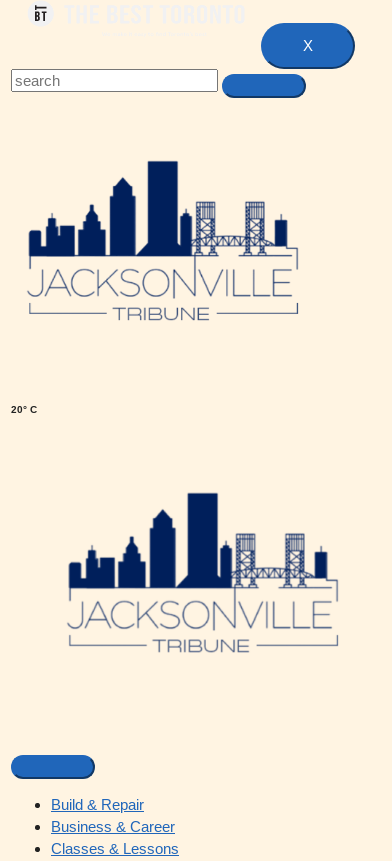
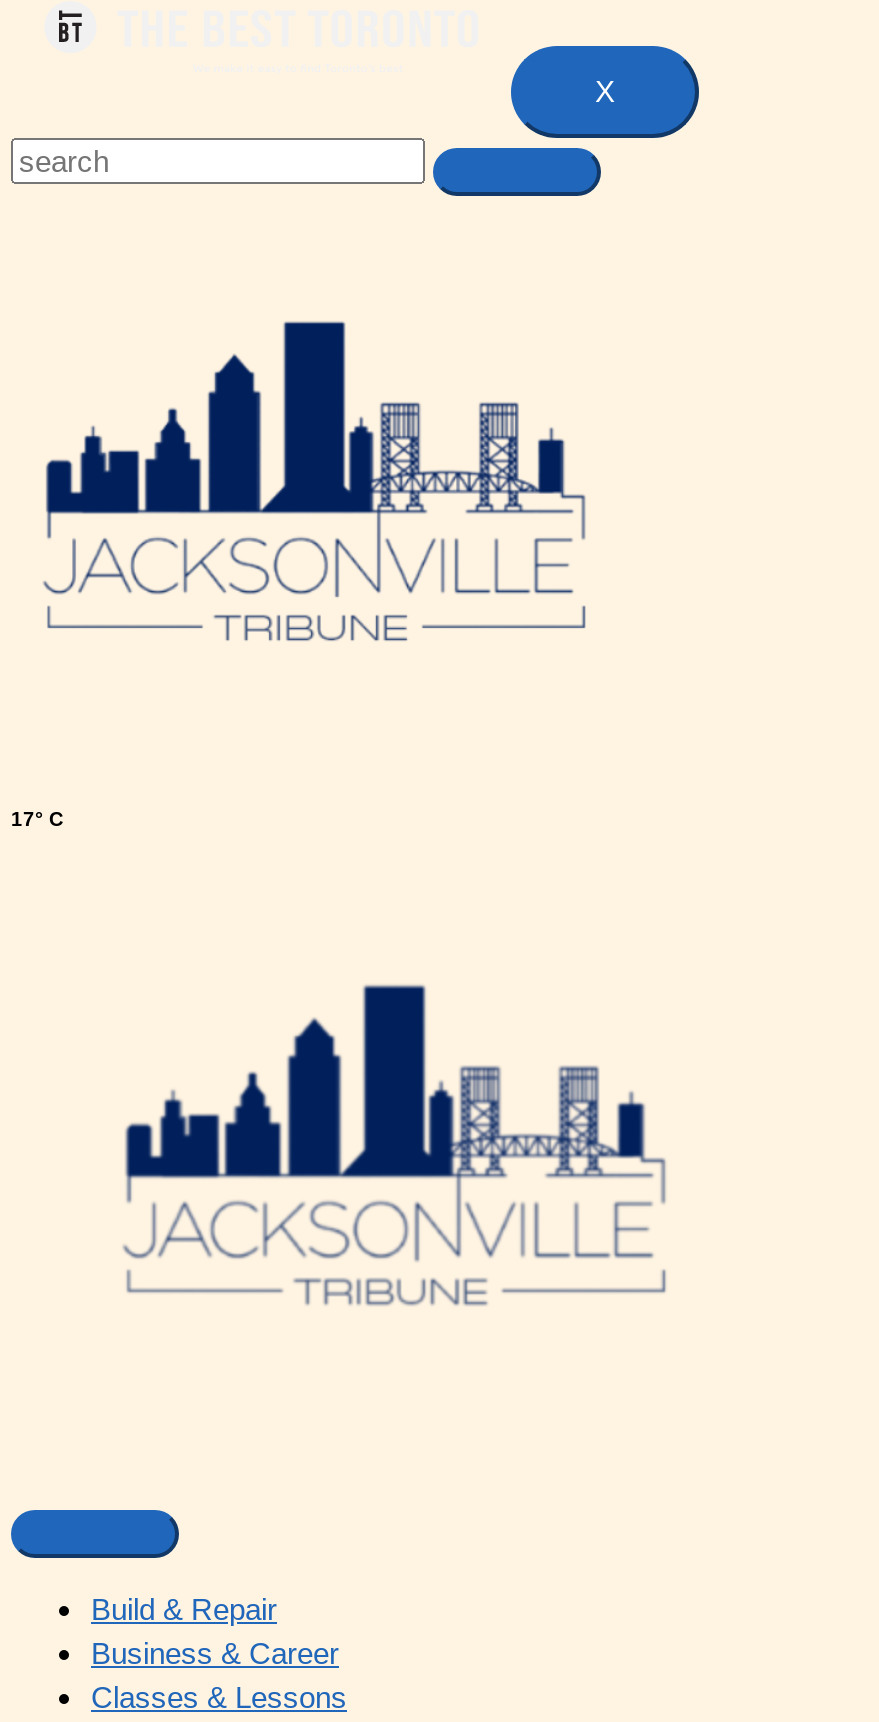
- 20° C
+ 17° C
